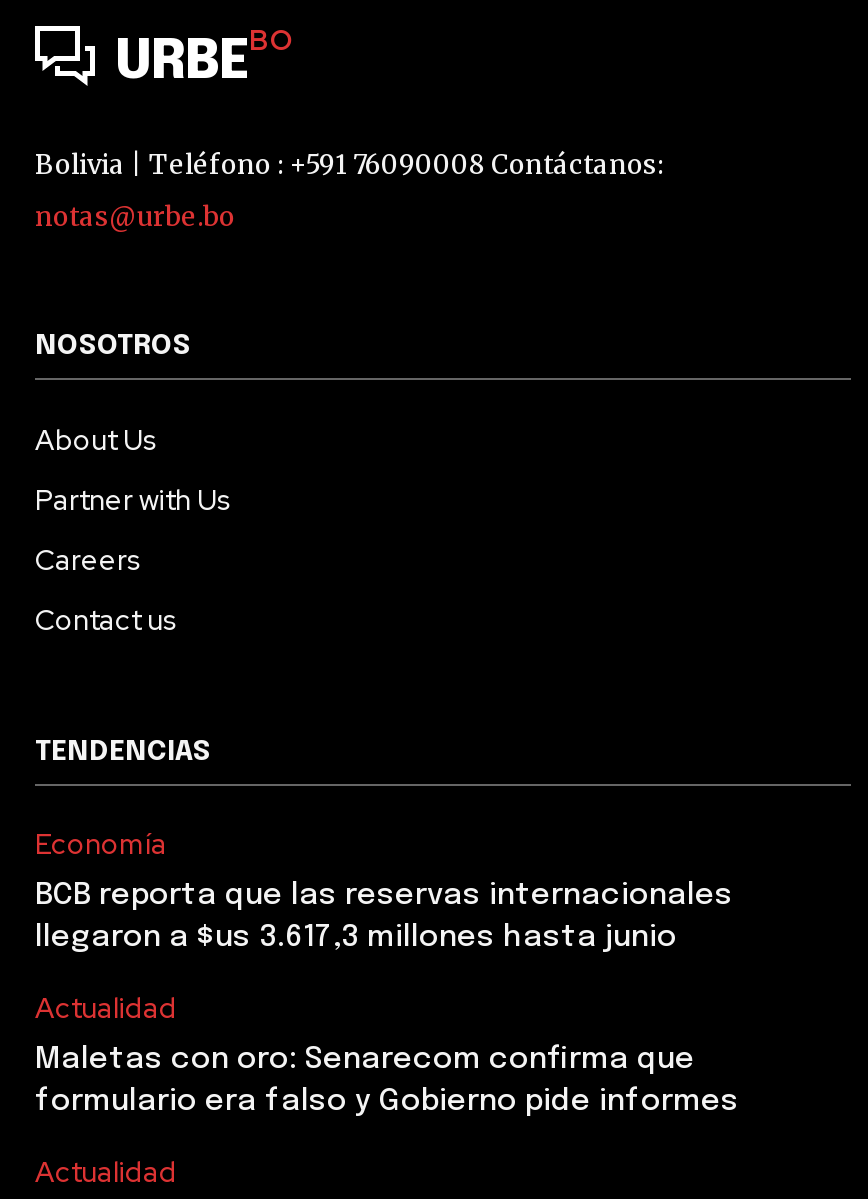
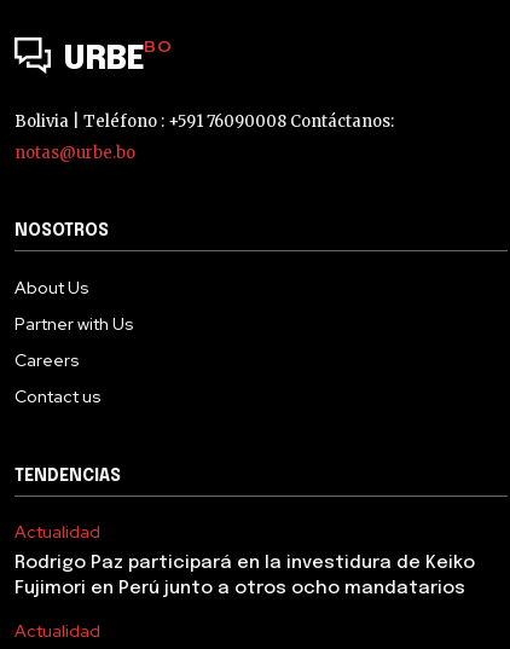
- Economía
- BCB reporta que las reservas internacionales
- llegaron a $us 3.617,3 millones hasta junio

- Maletas con oro: Senarecom confirma que
- formulario era falso y Gobierno pide informes
+ Rodrigo Paz participará en la investidura de Keiko
+ Fujimori en Perú junto a otros ocho mandatarios
